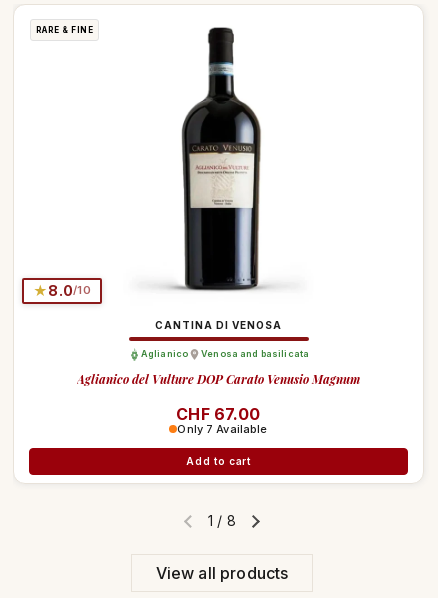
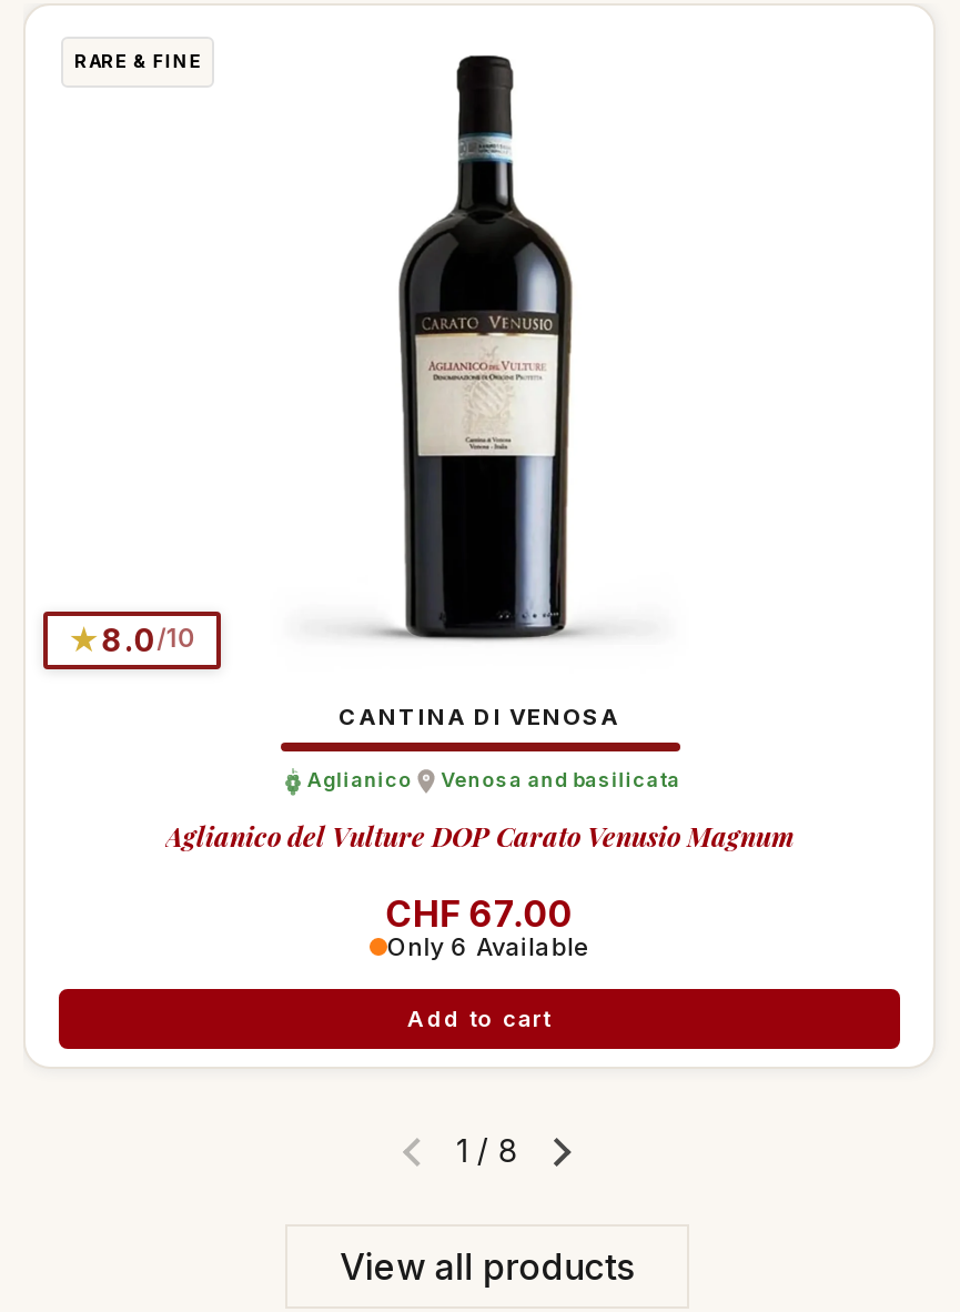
- Only 7 Available
+ Only 6 Available
